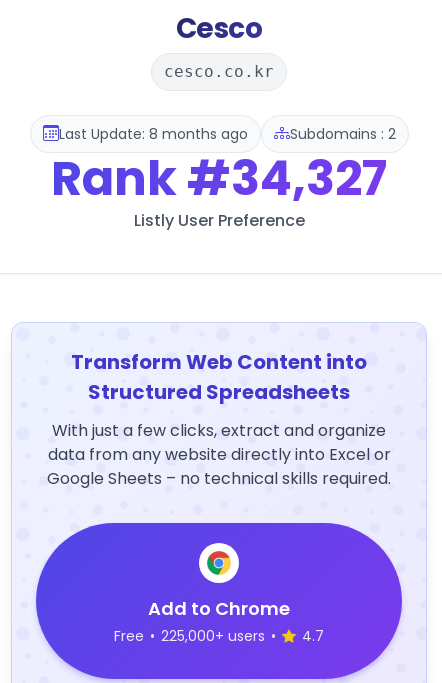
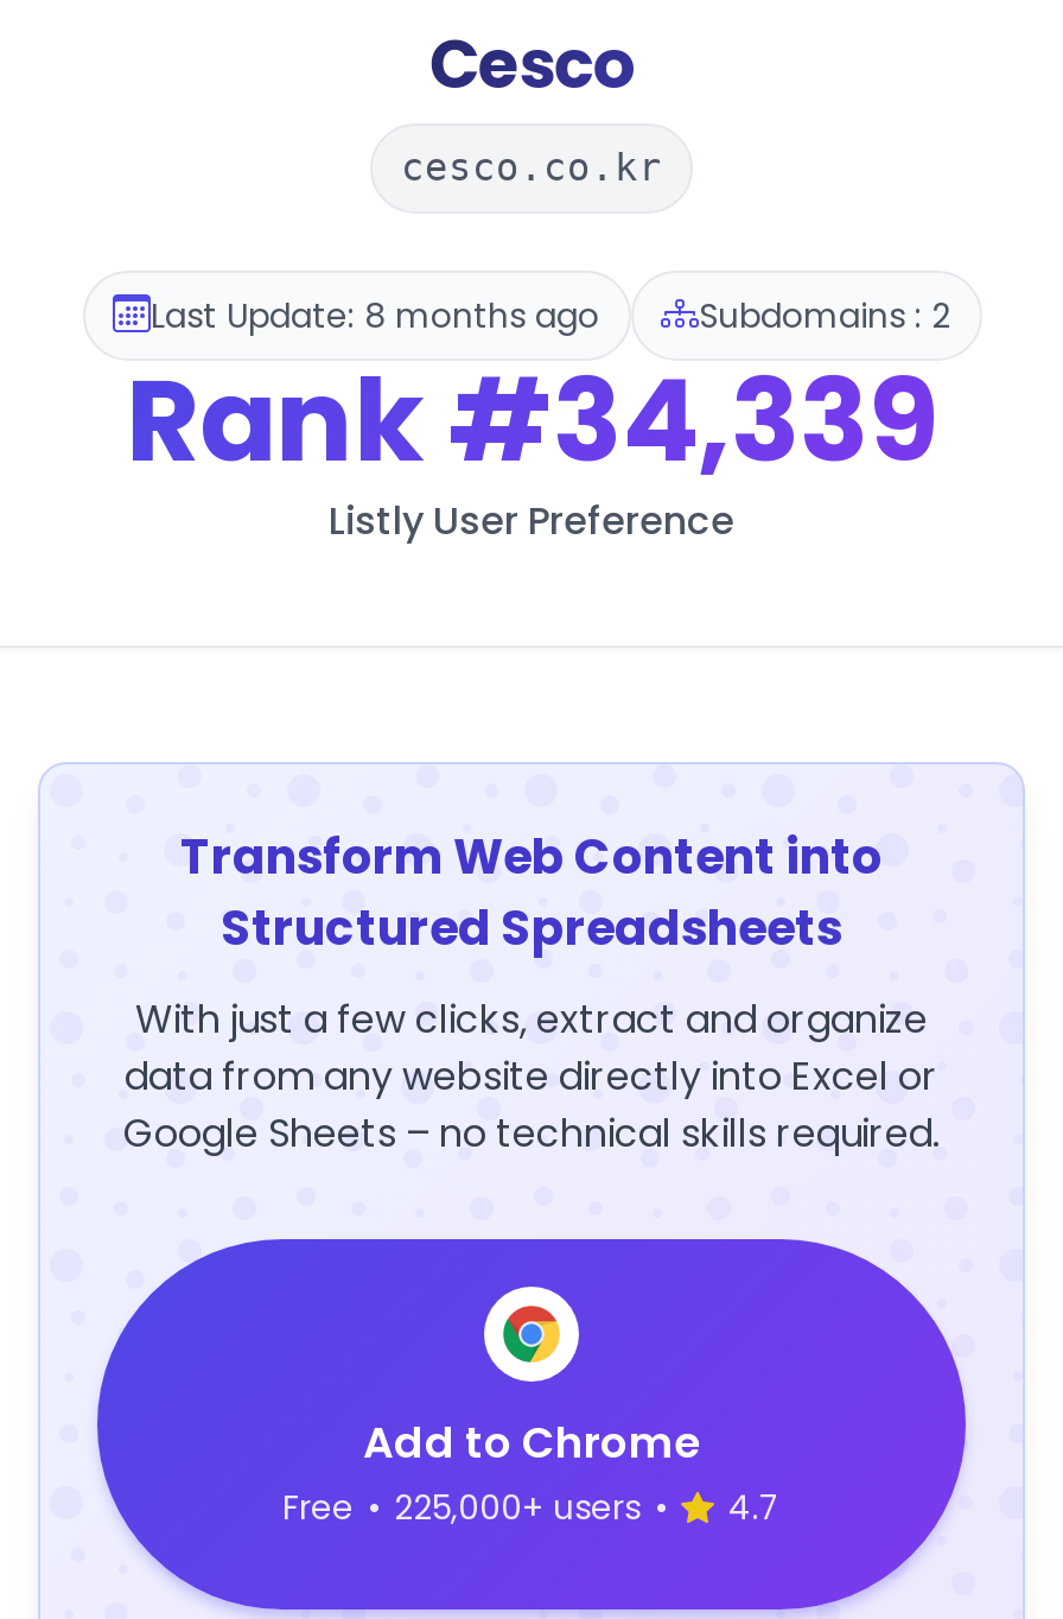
- Rank #34,327
+ Rank #34,339
